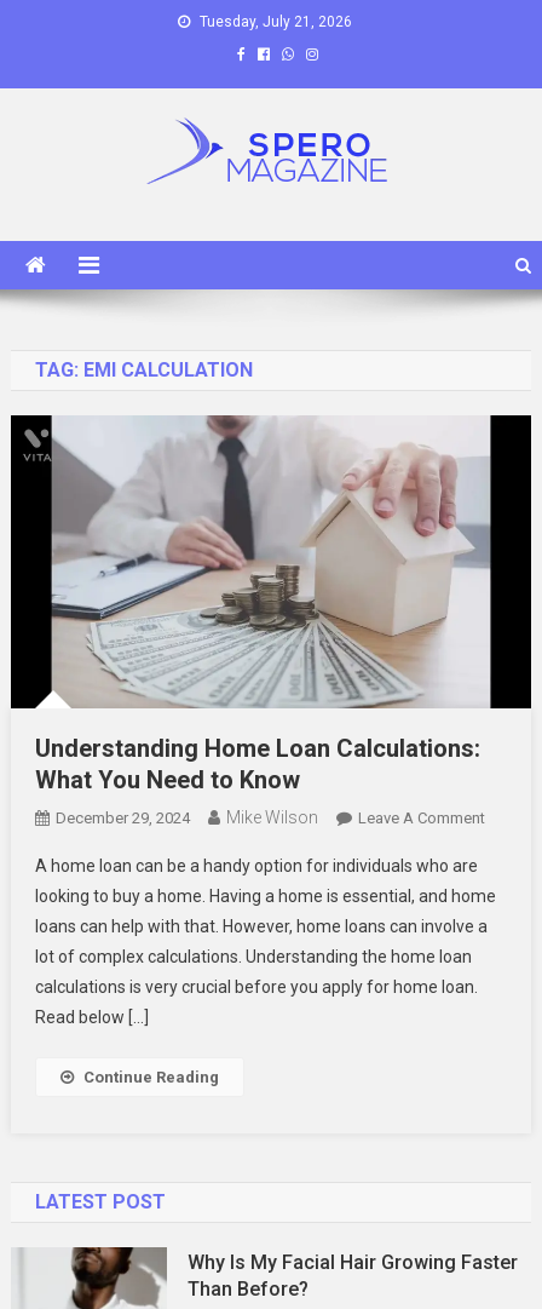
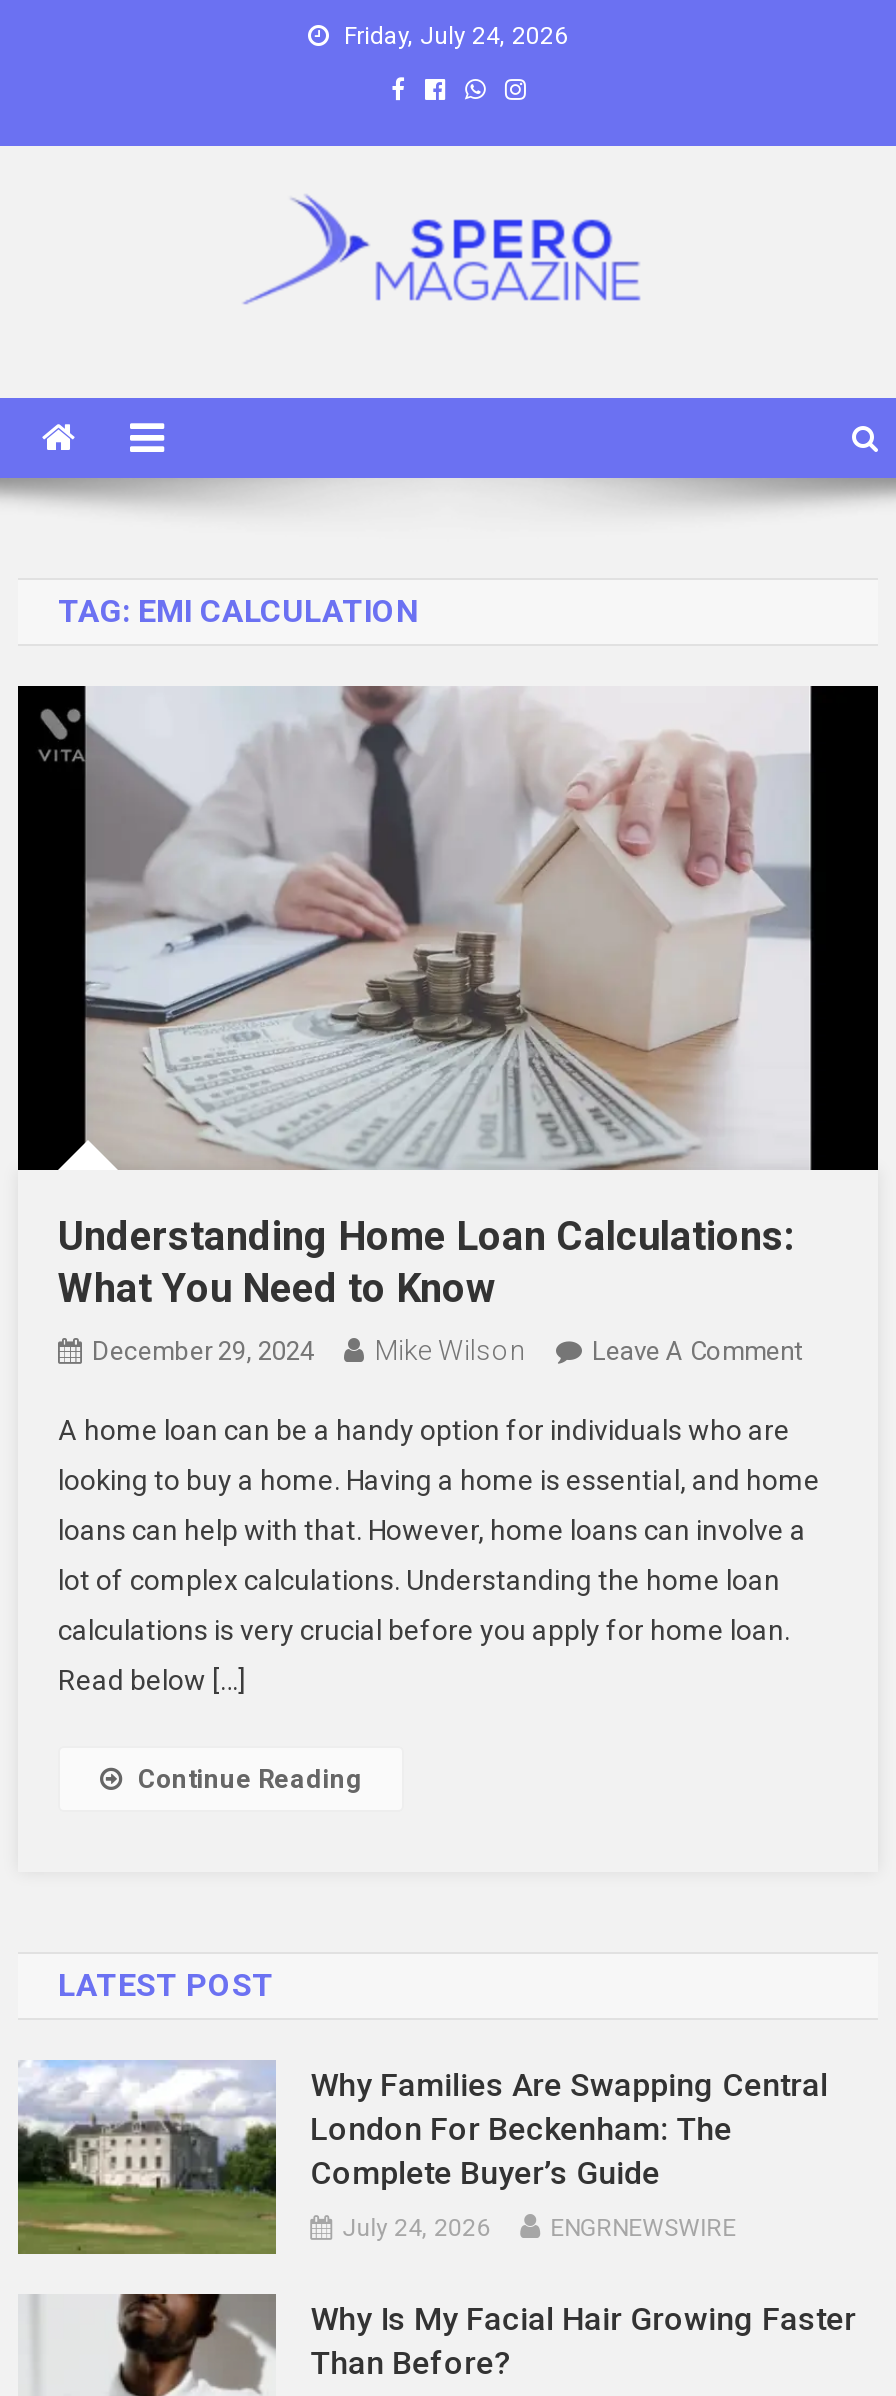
- Tuesday, July 21, 2026
+ Friday, July 24, 2026

+ [image]
+ Why Families Are Swapping Central
+ London For Beckenham: The
+ Complete Buyer’s Guide
+ July 24, 2026
+ ENGRNEWSWIRE
